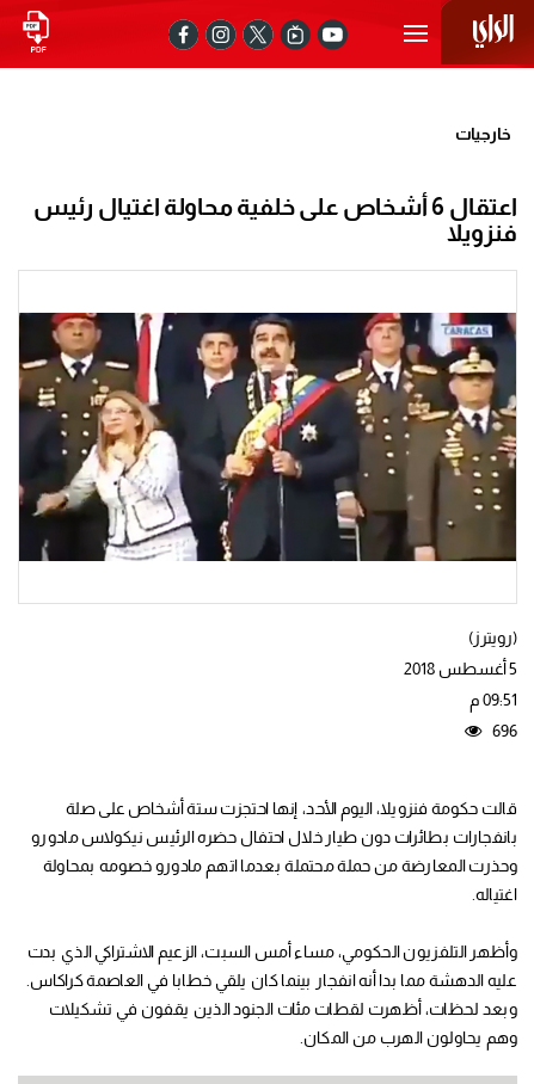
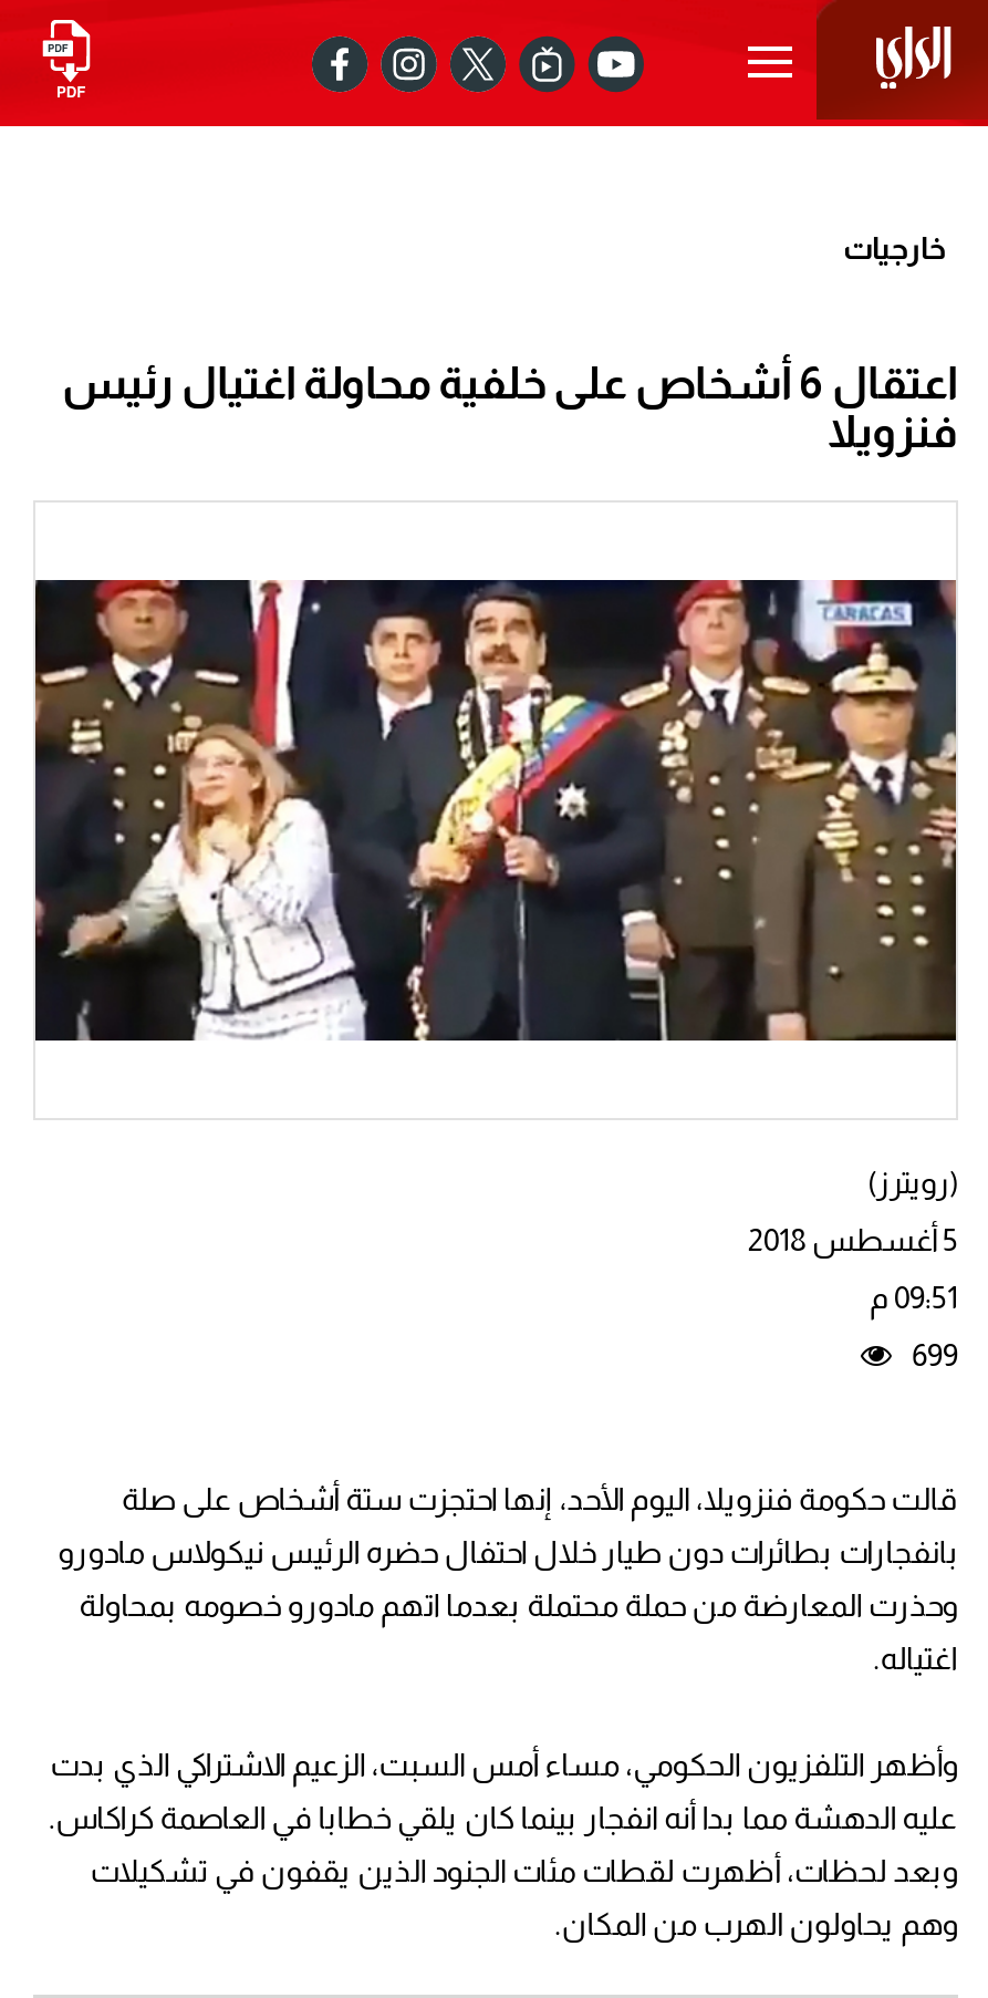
- 696
+ 699
